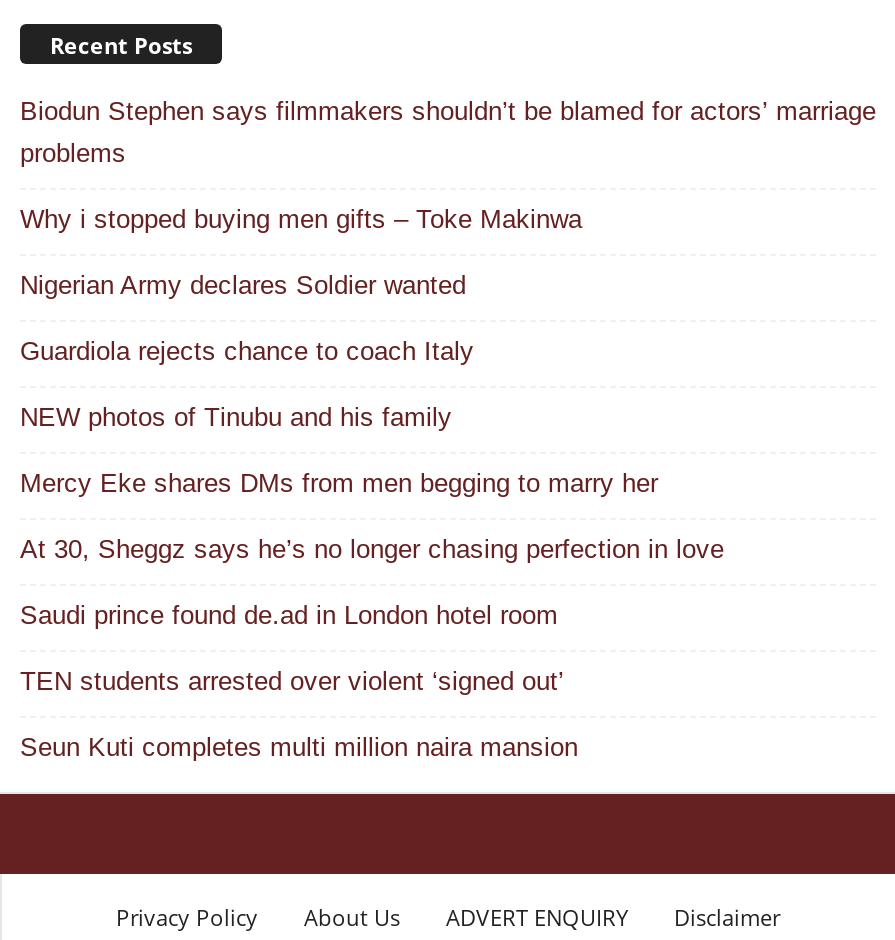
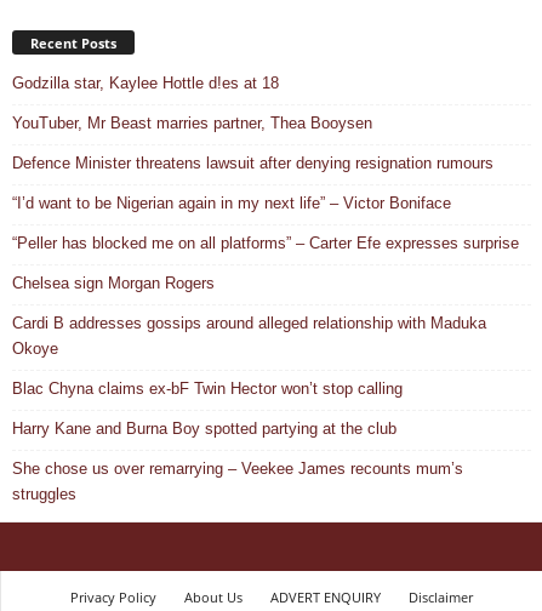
- Biodun Stephen says filmmakers shouldn’t be blamed for actors’ marriage
- problems
+ Godzilla star, Kaylee Hottle d!es at 18

- Why i stopped buying men gifts – Toke Makinwa
+ YouTuber, Mr Beast marries partner, Thea Booysen

- Nigerian Army declares Soldier wanted
+ Defence Minister threatens lawsuit after denying resignation rumours

- Guardiola rejects chance to coach Italy
+ “I’d want to be Nigerian again in my next life” – Victor Boniface

- NEW photos of Tinubu and his family
+ “Peller has blocked me on all platforms” – Carter Efe expresses surprise

- Mercy Eke shares DMs from men begging to marry her
+ Chelsea sign Morgan Rogers

- At 30, Sheggz says he’s no longer chasing perfection in love
+ Cardi B addresses gossips around alleged relationship with Maduka
+ Okoye

- Saudi prince found de.ad in London hotel room
+ Blac Chyna claims ex-bF Twin Hector won’t stop calling

- TEN students arrested over violent ‘signed out’
+ Harry Kane and Burna Boy spotted partying at the club

- Seun Kuti completes multi million naira mansion
+ She chose us over remarrying – Veekee James recounts mum’s
+ struggles
